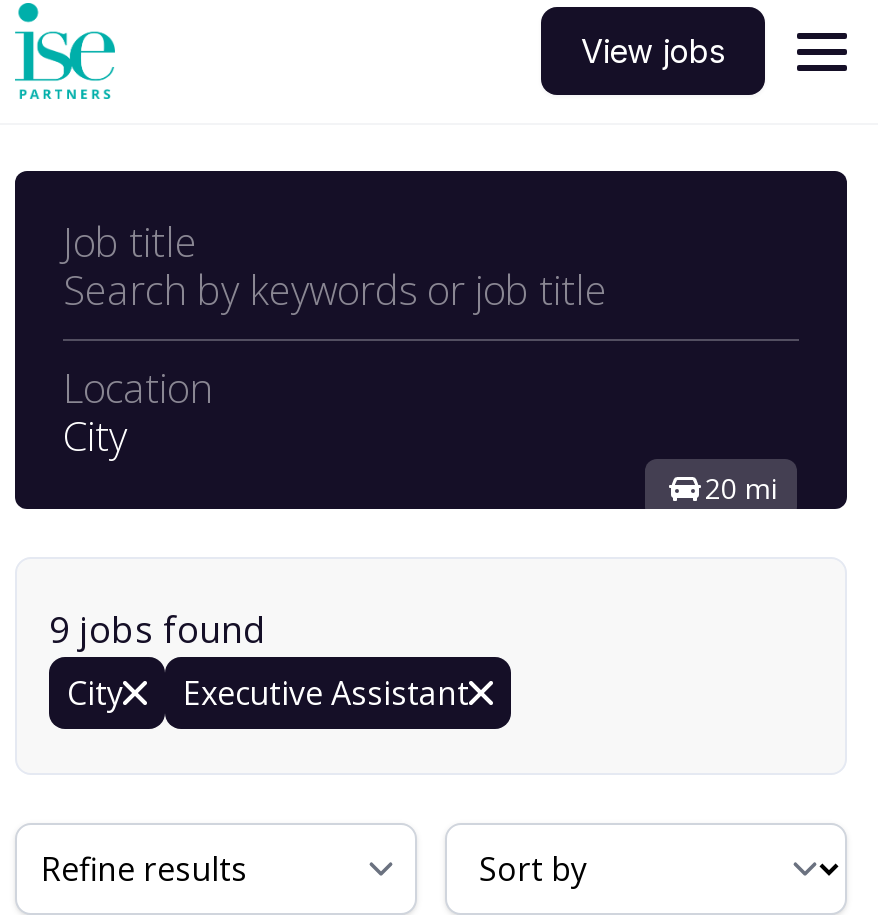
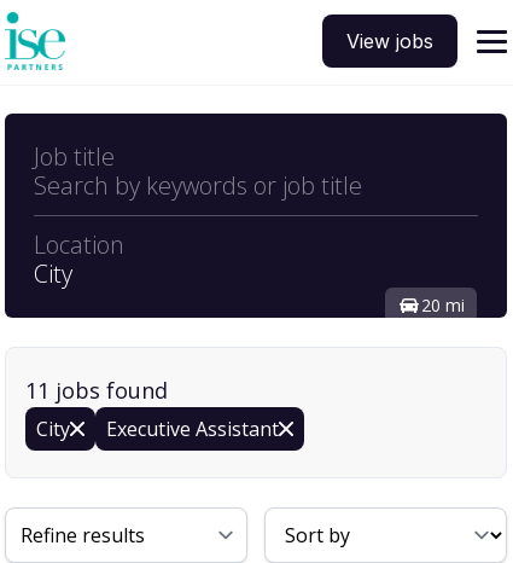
- 9 jobs found
+ 11 jobs found
